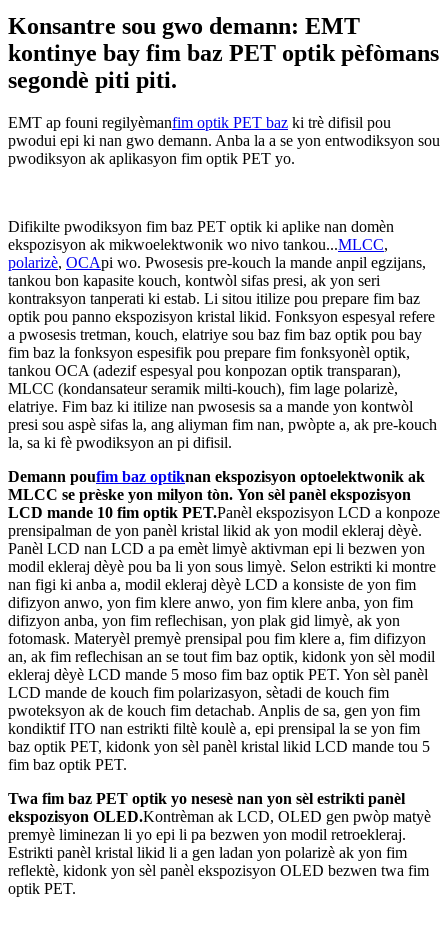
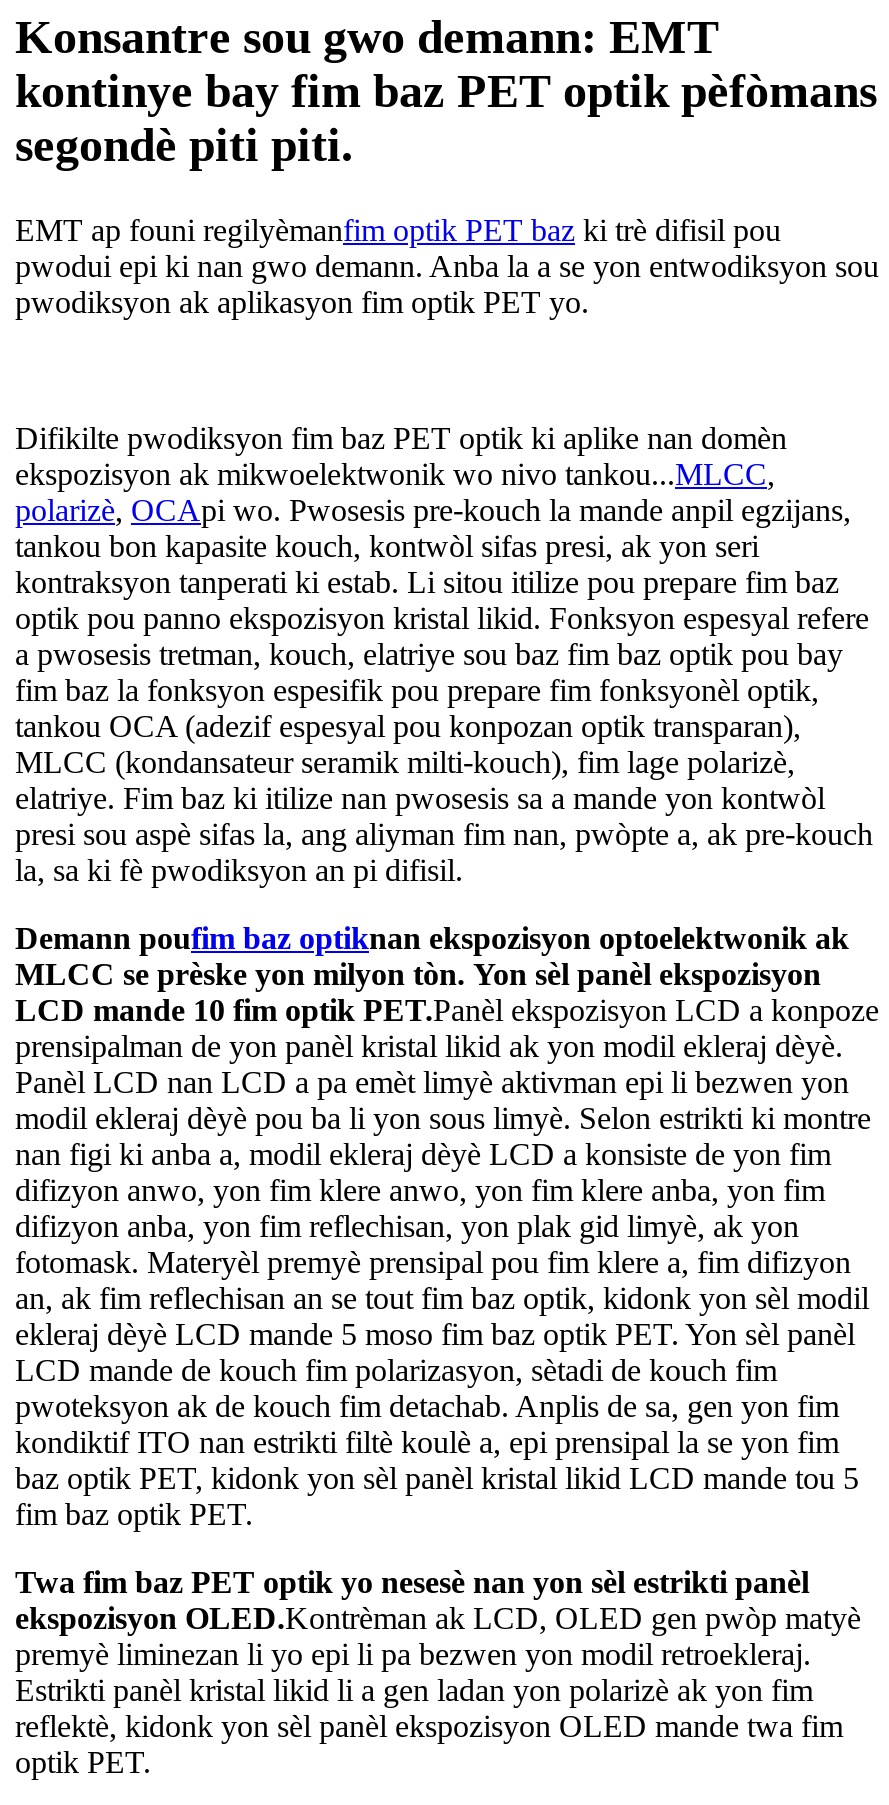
- reflektè, kidonk yon sèl panèl ekspozisyon OLED bezwen twa fim
+ reflektè, kidonk yon sèl panèl ekspozisyon OLED mande twa fim
